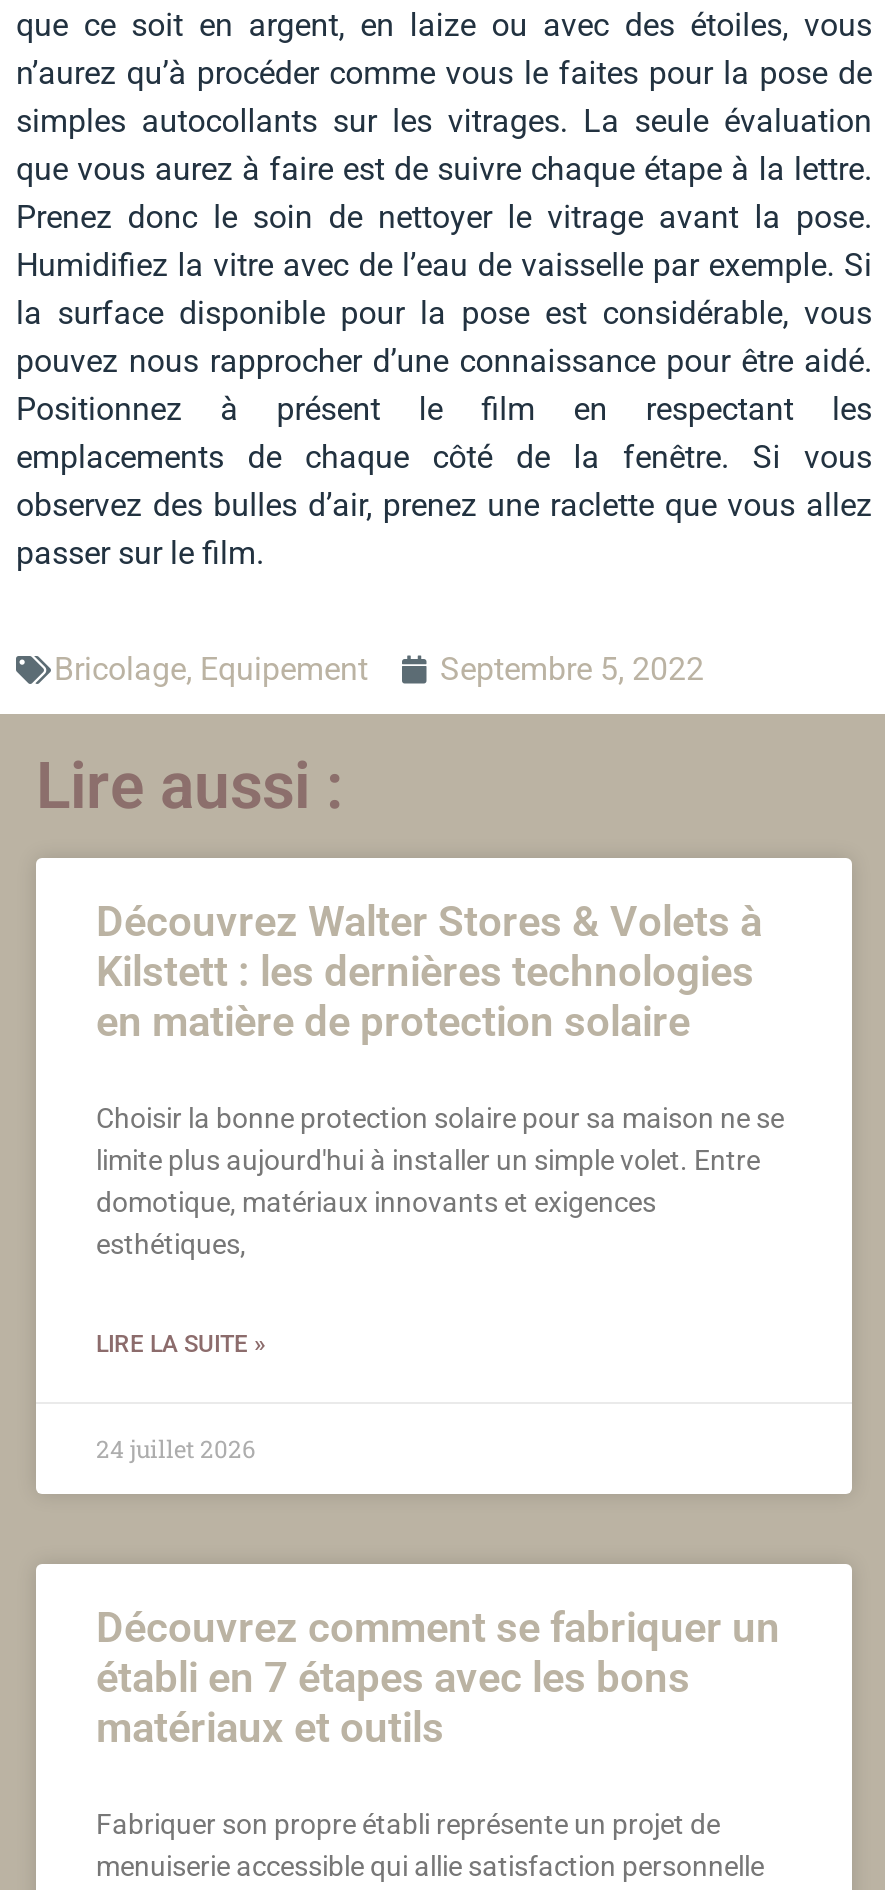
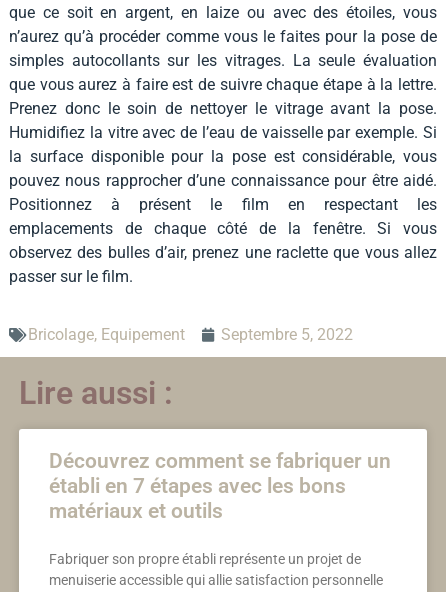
- Découvrez Walter Stores & Volets à
- Kilstett : les dernières technologies
- en matière de protection solaire
- Choisir la bonne protection solaire pour sa maison ne se
- limite plus aujourd'hui à installer un simple volet. Entre
- domotique, matériaux innovants et exigences
- esthétiques,
- LIRE LA SUITE »
- 24 juillet 2026
